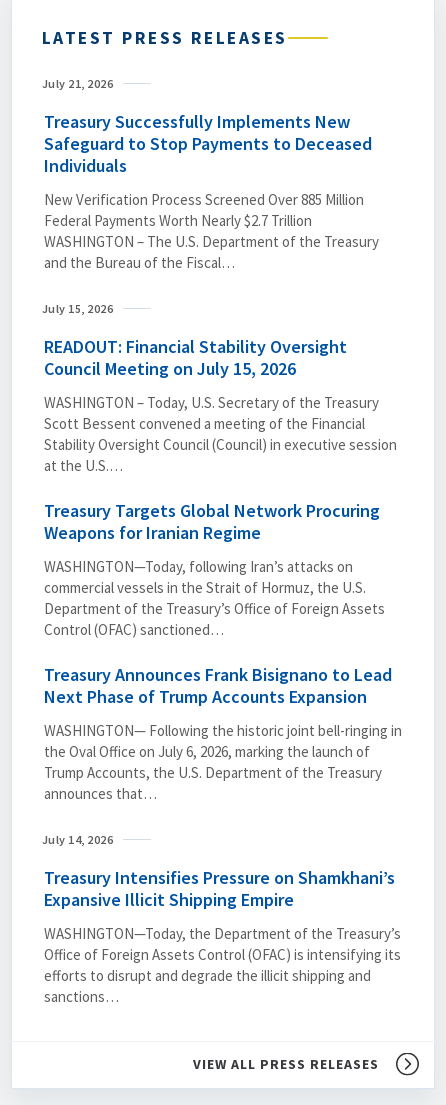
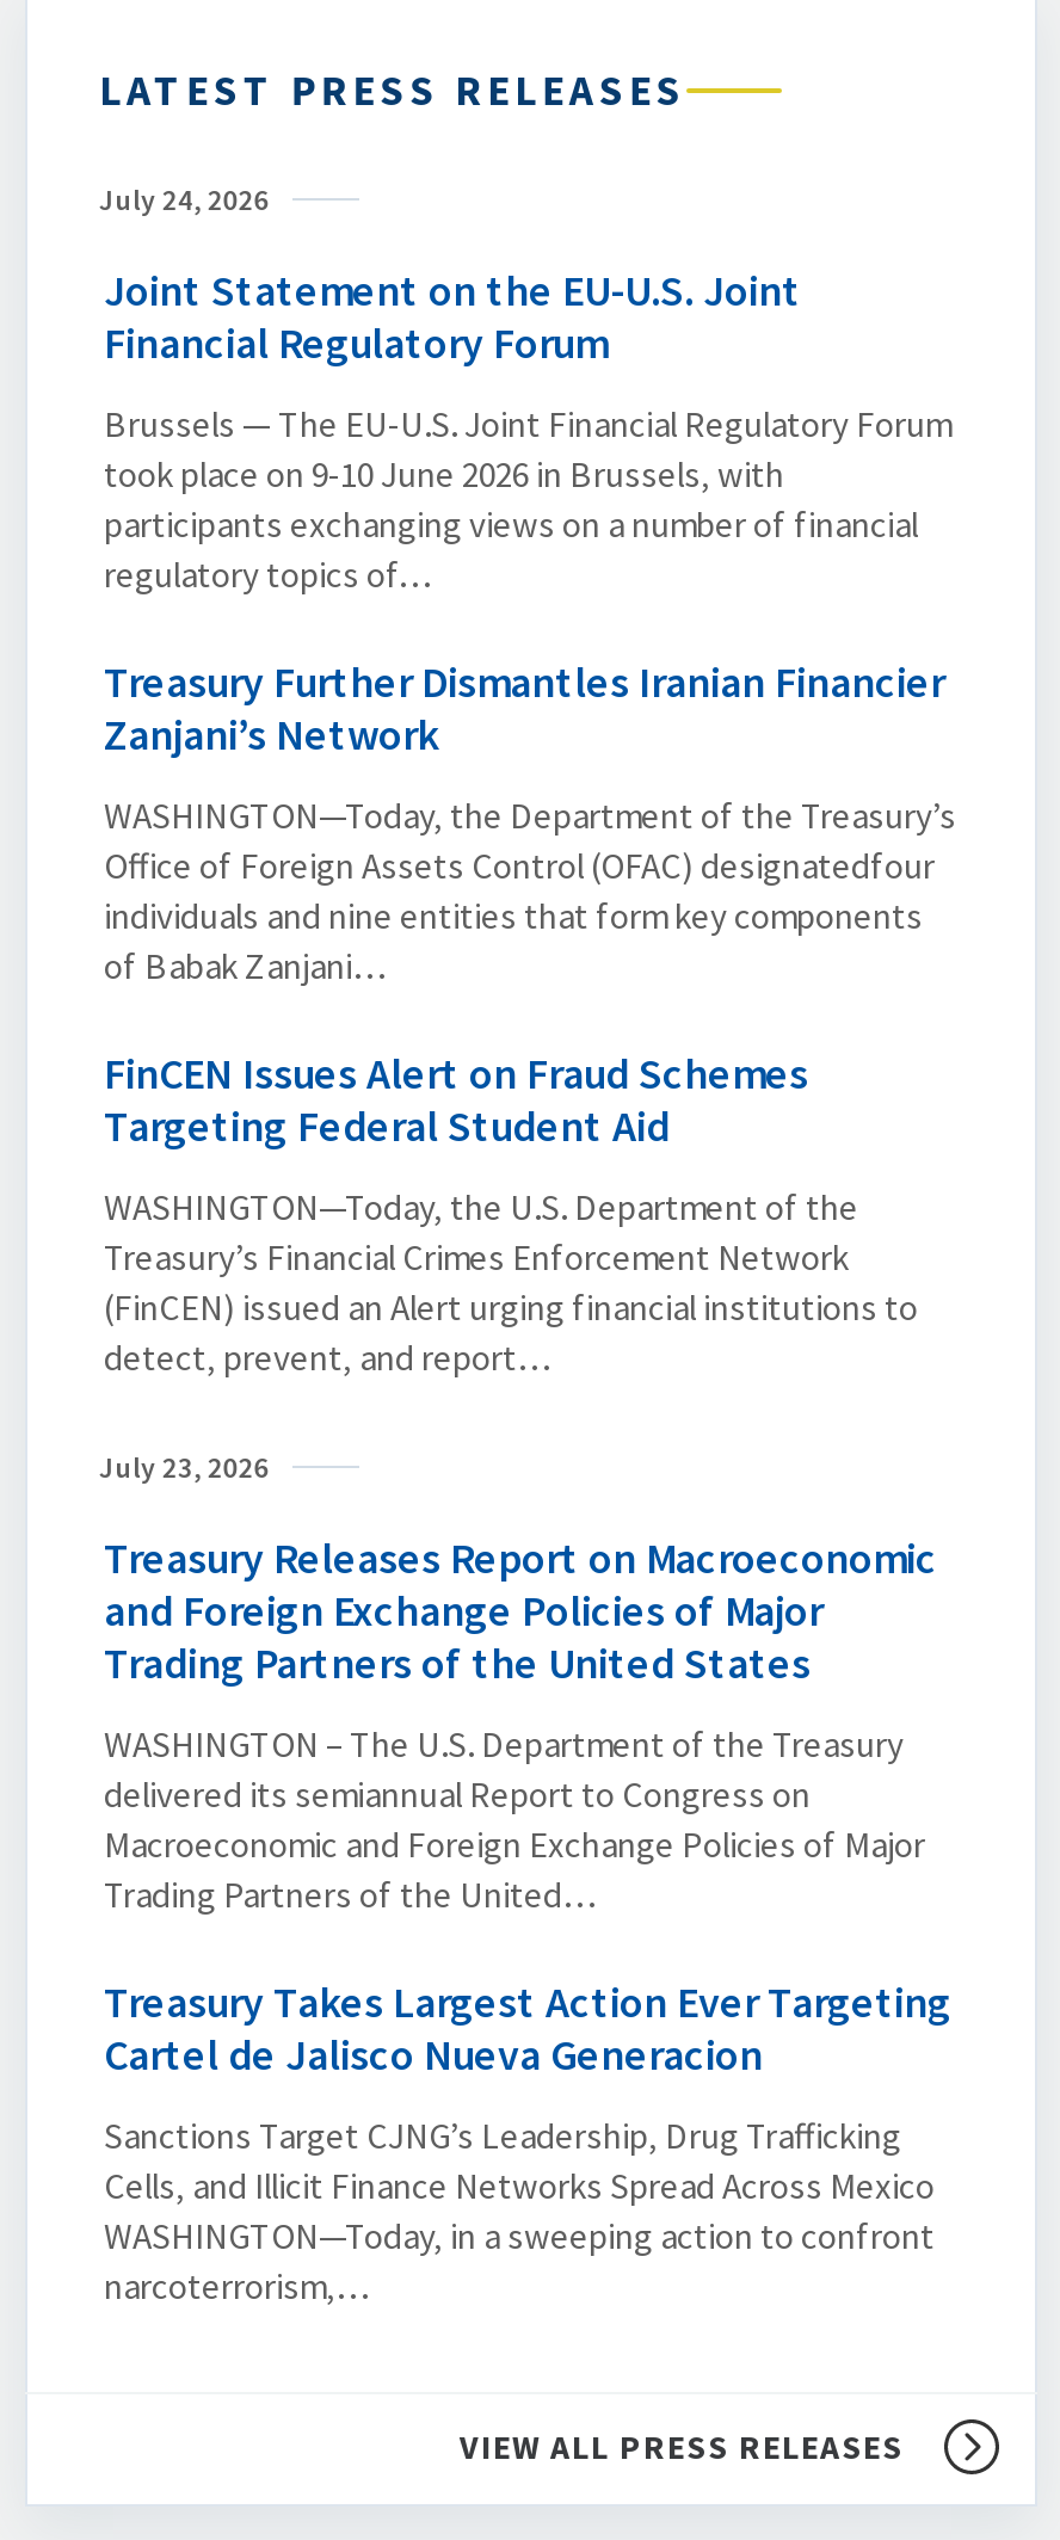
- July 21, 2026
- Treasury Successfully Implements New
- Safeguard to Stop Payments to Deceased
- Individuals
- New Verification Process Screened Over 885 Million
- Federal Payments Worth Nearly $2.7 Trillion
+ July 24, 2026
+ Joint Statement on the EU-U.S. Joint
+ Financial Regulatory Forum
+ Brussels — The EU-U.S. Joint Financial Regulatory Forum
+ took place on 9-10 June 2026 in Brussels, with
+ participants exchanging views on a number of financial
+ regulatory topics of…
+ Treasury Further Dismantles Iranian Financier
+ Zanjani’s Network
+ Office of Foreign Assets Control (OFAC) designatedfour
+ individuals and nine entities that form key components
+ of Babak Zanjani…
+ FinCEN Issues Alert on Fraud Schemes
+ Targeting Federal Student Aid
+ WASHINGTON—Today, the U.S. Department of the
+ Treasury’s Financial Crimes Enforcement Network
+ (FinCEN) issued an Alert urging financial institutions to
+ detect, prevent, and report…
+ July 23, 2026
+ Treasury Releases Report on Macroeconomic
+ and Foreign Exchange Policies of Major
+ Trading Partners of the United States

moved down: WASHINGTON – The U.S. Department of the Treasury

- and the Bureau of the Fiscal…
- July 15, 2026
- READOUT: Financial Stability Oversight
- Council Meeting on July 15, 2026
- WASHINGTON – Today, U.S. Secretary of the Treasury
- Scott Bessent convened a meeting of the Financial
- Stability Oversight Council (Council) in executive session
- at the U.S.…
- Treasury Targets Global Network Procuring
- Weapons for Iranian Regime
- WASHINGTON—Today, following Iran’s attacks on
- commercial vessels in the Strait of Hormuz, the U.S.
- Department of the Treasury’s Office of Foreign Assets
- Control (OFAC) sanctioned…
- Treasury Announces Frank Bisignano to Lead
- Next Phase of Trump Accounts Expansion
- WASHINGTON— Following the historic joint bell-ringing in
- the Oval Office on July 6, 2026, marking the launch of
- Trump Accounts, the U.S. Department of the Treasury
- announces that…
- July 14, 2026
- Treasury Intensifies Pressure on Shamkhani’s
- Expansive Illicit Shipping Empire
- Office of Foreign Assets Control (OFAC) is intensifying its
- efforts to disrupt and degrade the illicit shipping and
- sanctions…
+ delivered its semiannual Report to Congress on
+ Macroeconomic and Foreign Exchange Policies of Major
+ Trading Partners of the United…
+ Treasury Takes Largest Action Ever Targeting
+ Cartel de Jalisco Nueva Generacion
+ Sanctions Target CJNG’s Leadership, Drug Trafficking
+ Cells, and Illicit Finance Networks Spread Across Mexico
+ WASHINGTON—Today, in a sweeping action to confront
+ narcoterrorism,…

moved up: WASHINGTON—Today, the Department of the Treasury’s
